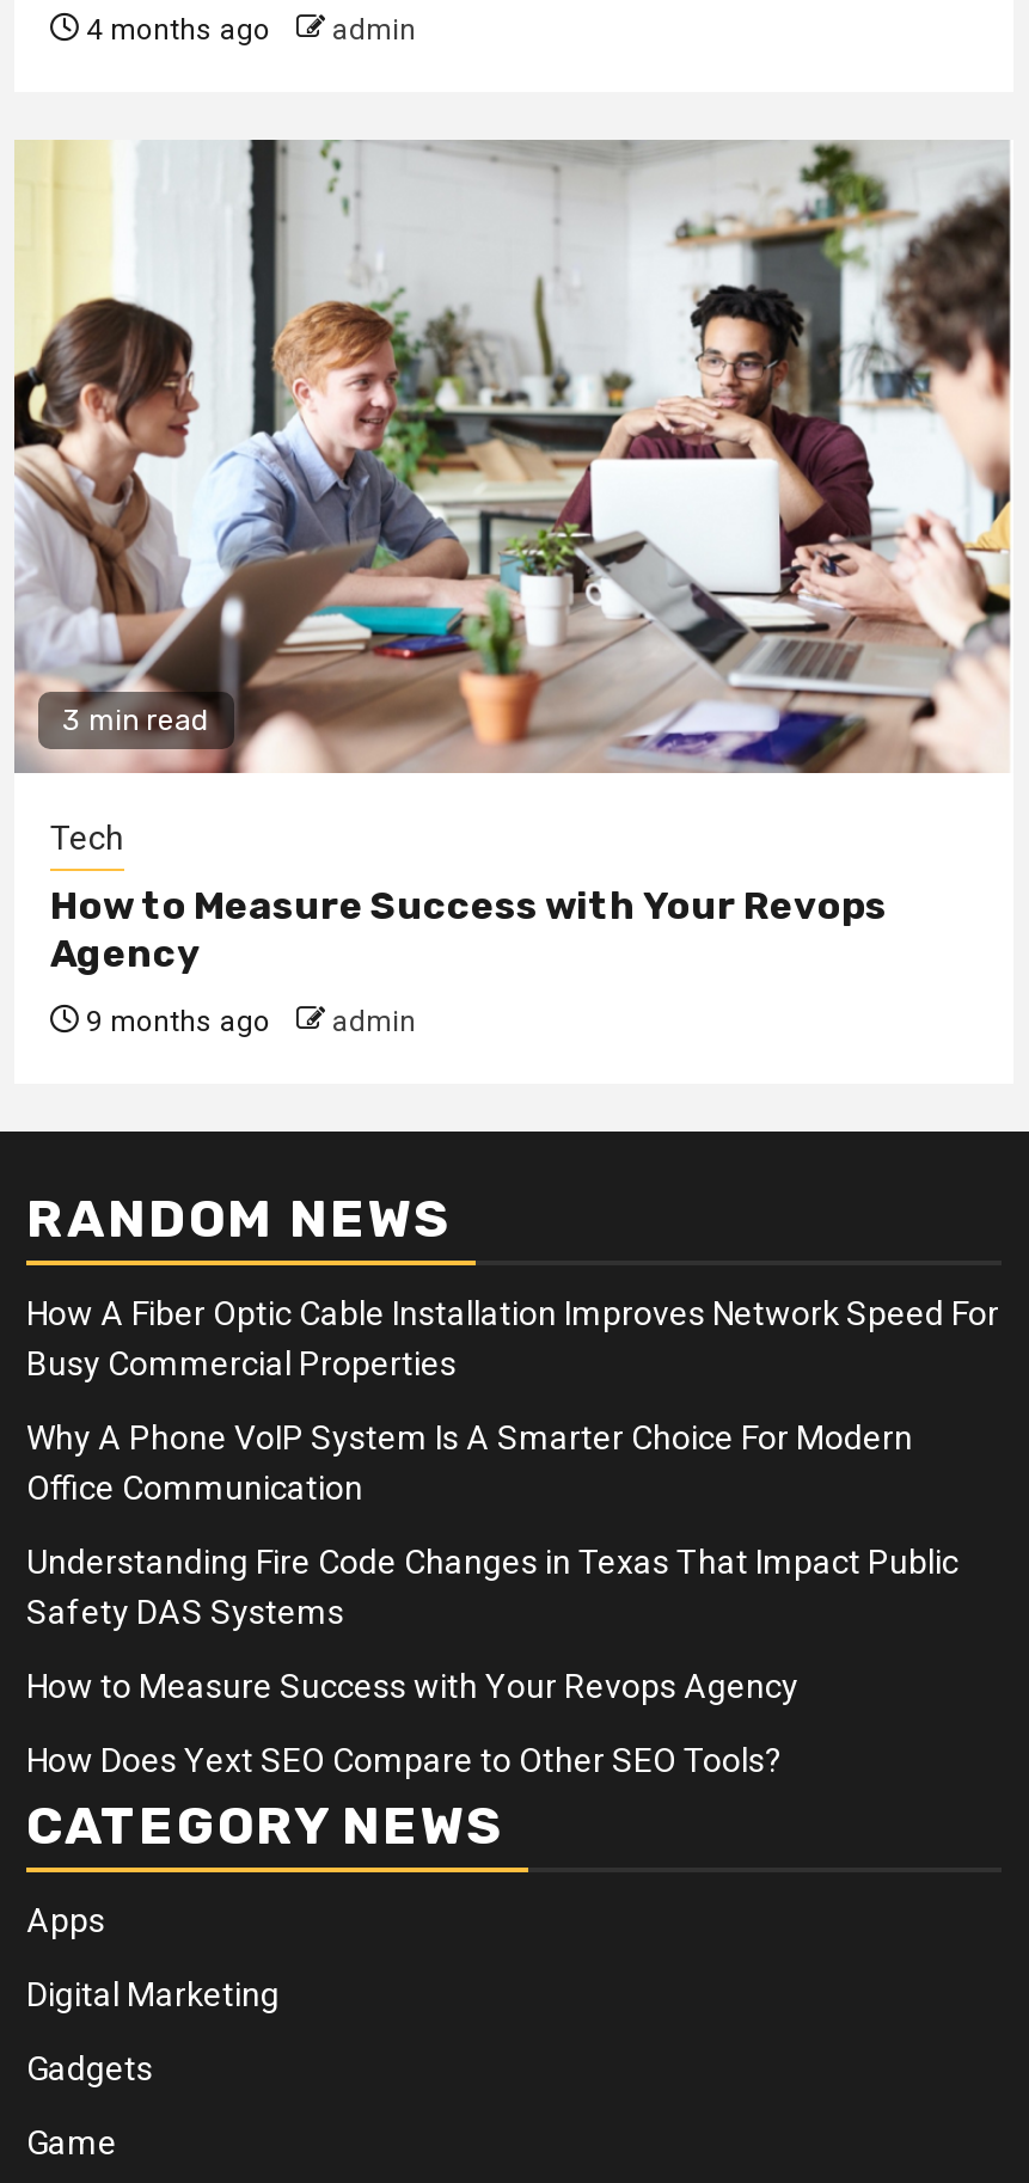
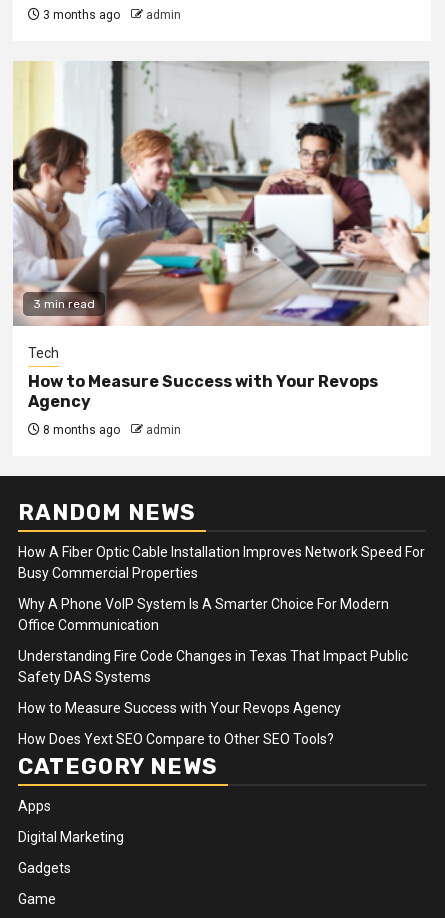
- 4 months ago admin
+ 3 months ago admin

- 9 months ago admin
+ 8 months ago admin
